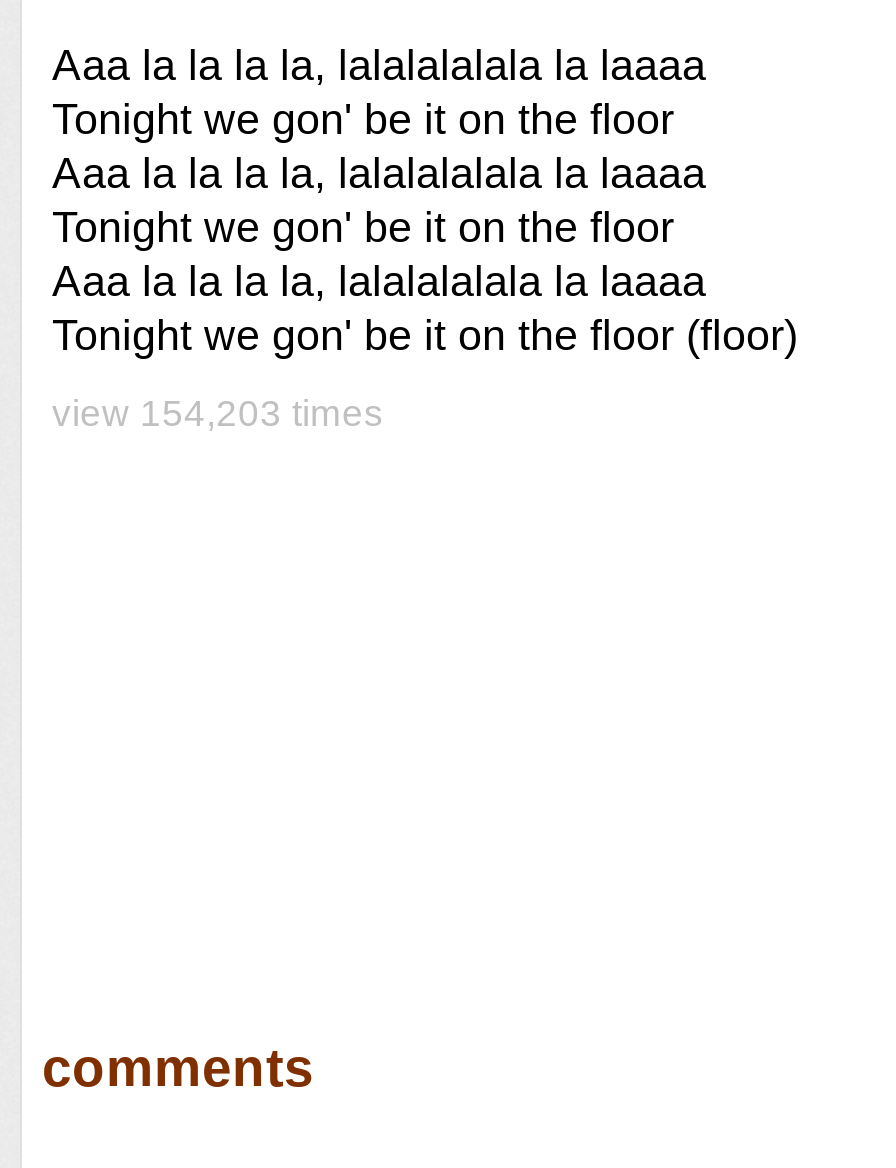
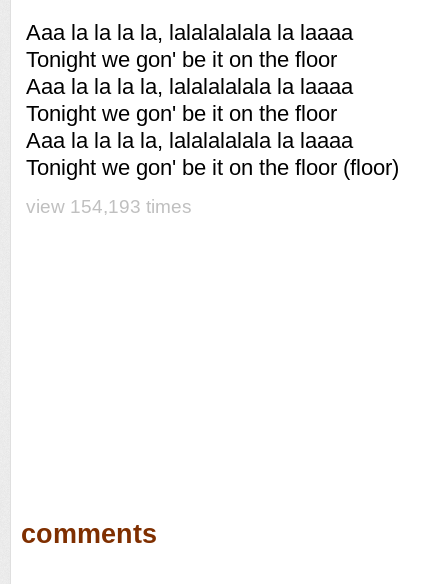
- view 154,203 times
+ view 154,193 times
